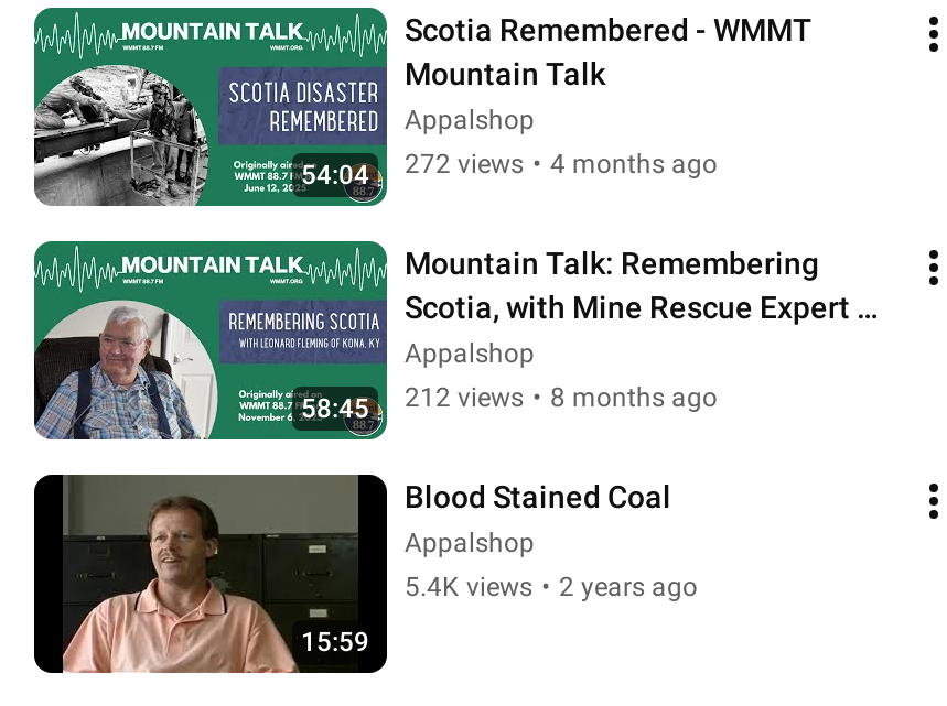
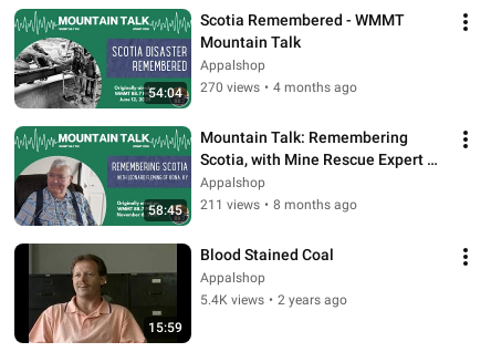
- 272 views • 4 months ago
+ 270 views • 4 months ago

- 212 views • 8 months ago
+ 211 views • 8 months ago
